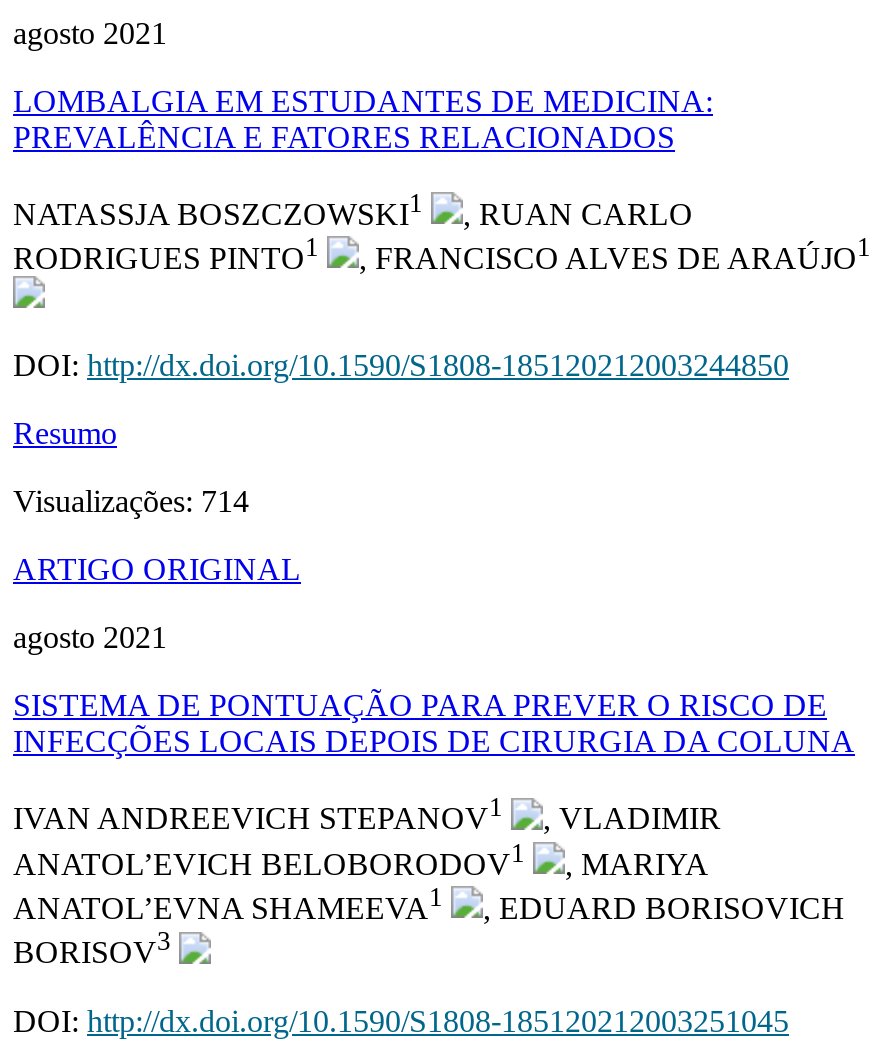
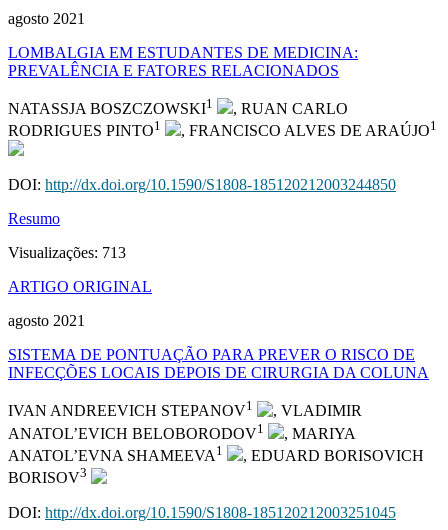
- Visualizações: 714
+ Visualizações: 713
